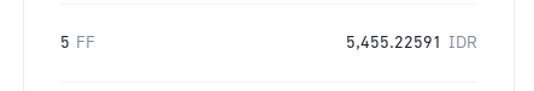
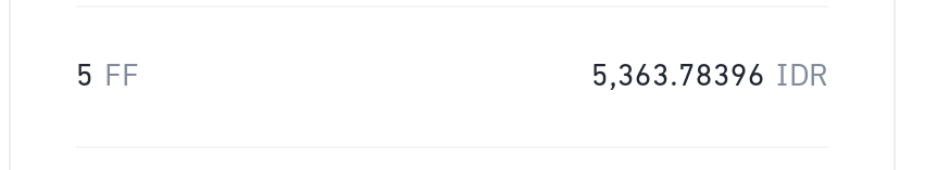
- 5,455.22591 IDR
+ 5,363.78396 IDR
